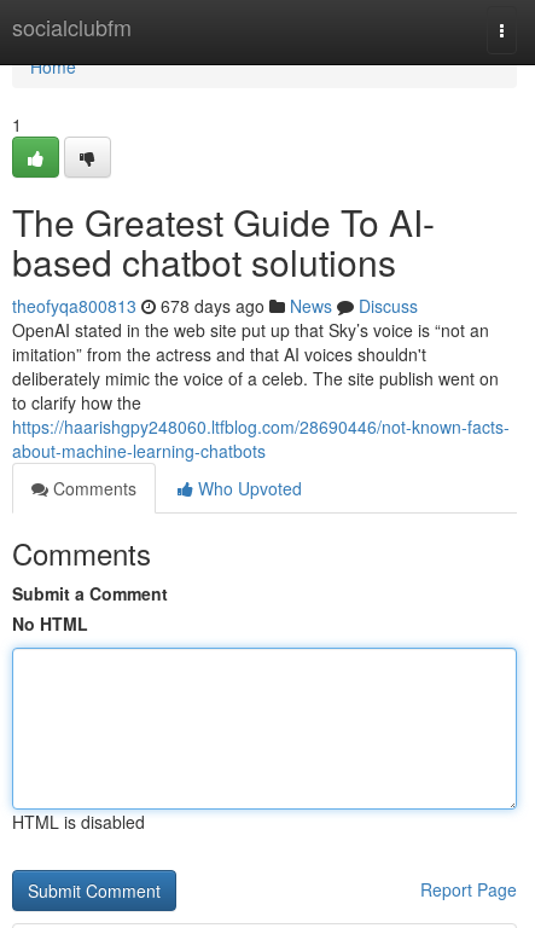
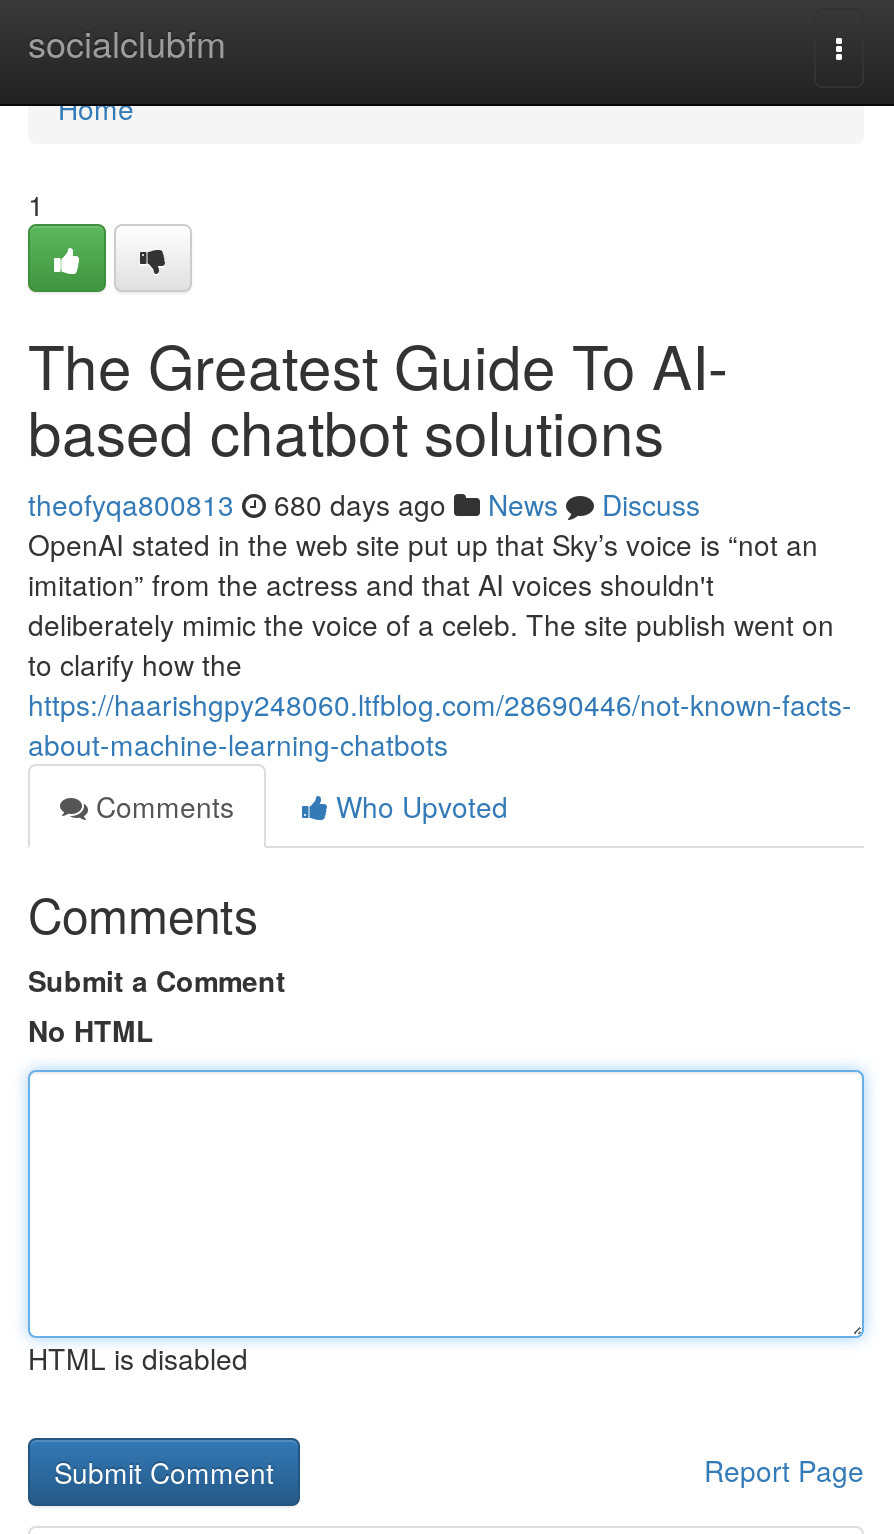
- theofyqa800813 678 days ago News Discuss
+ theofyqa800813 680 days ago News Discuss
